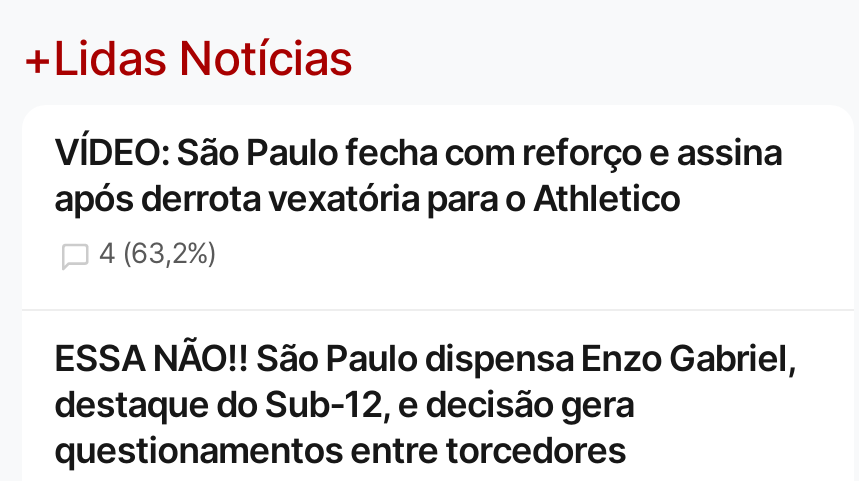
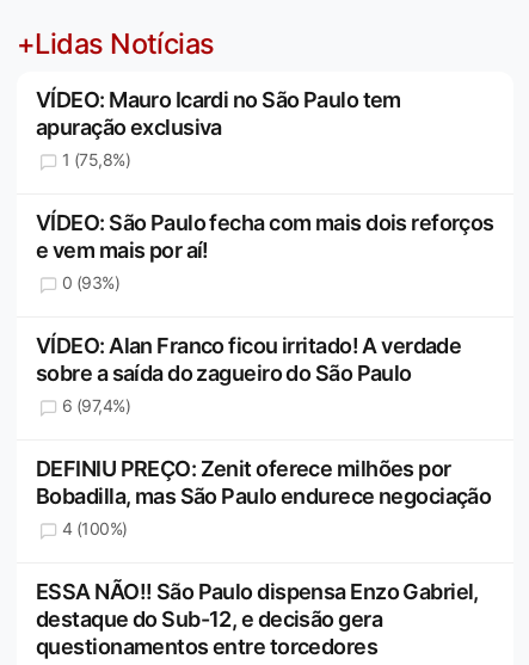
- VÍDEO: São Paulo fecha com reforço e assina
- após derrota vexatória para o Athletico
- 4 (63,2%)
+ VÍDEO: Mauro Icardi no São Paulo tem
+ apuração exclusiva
+ 1 (75,8%)
+ VÍDEO: São Paulo fecha com mais dois reforços
+ e vem mais por aí!
+ 0 (93%)
+ VÍDEO: Alan Franco ficou irritado! A verdade
+ sobre a saída do zagueiro do São Paulo
+ 6 (97,4%)
+ DEFINIU PREÇO: Zenit oferece milhões por
+ Bobadilla, mas São Paulo endurece negociação
+ 4 (100%)
